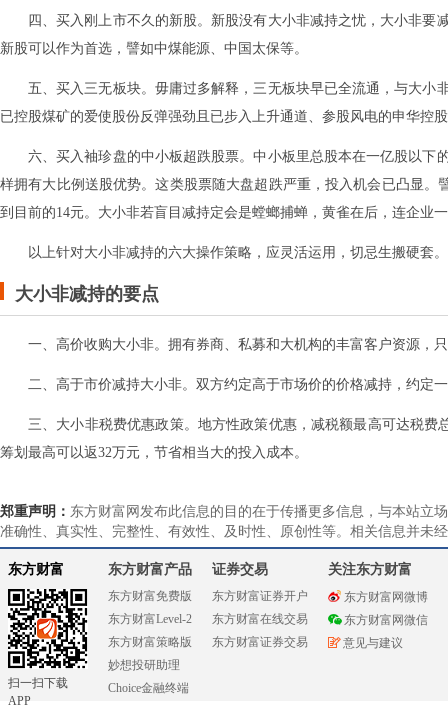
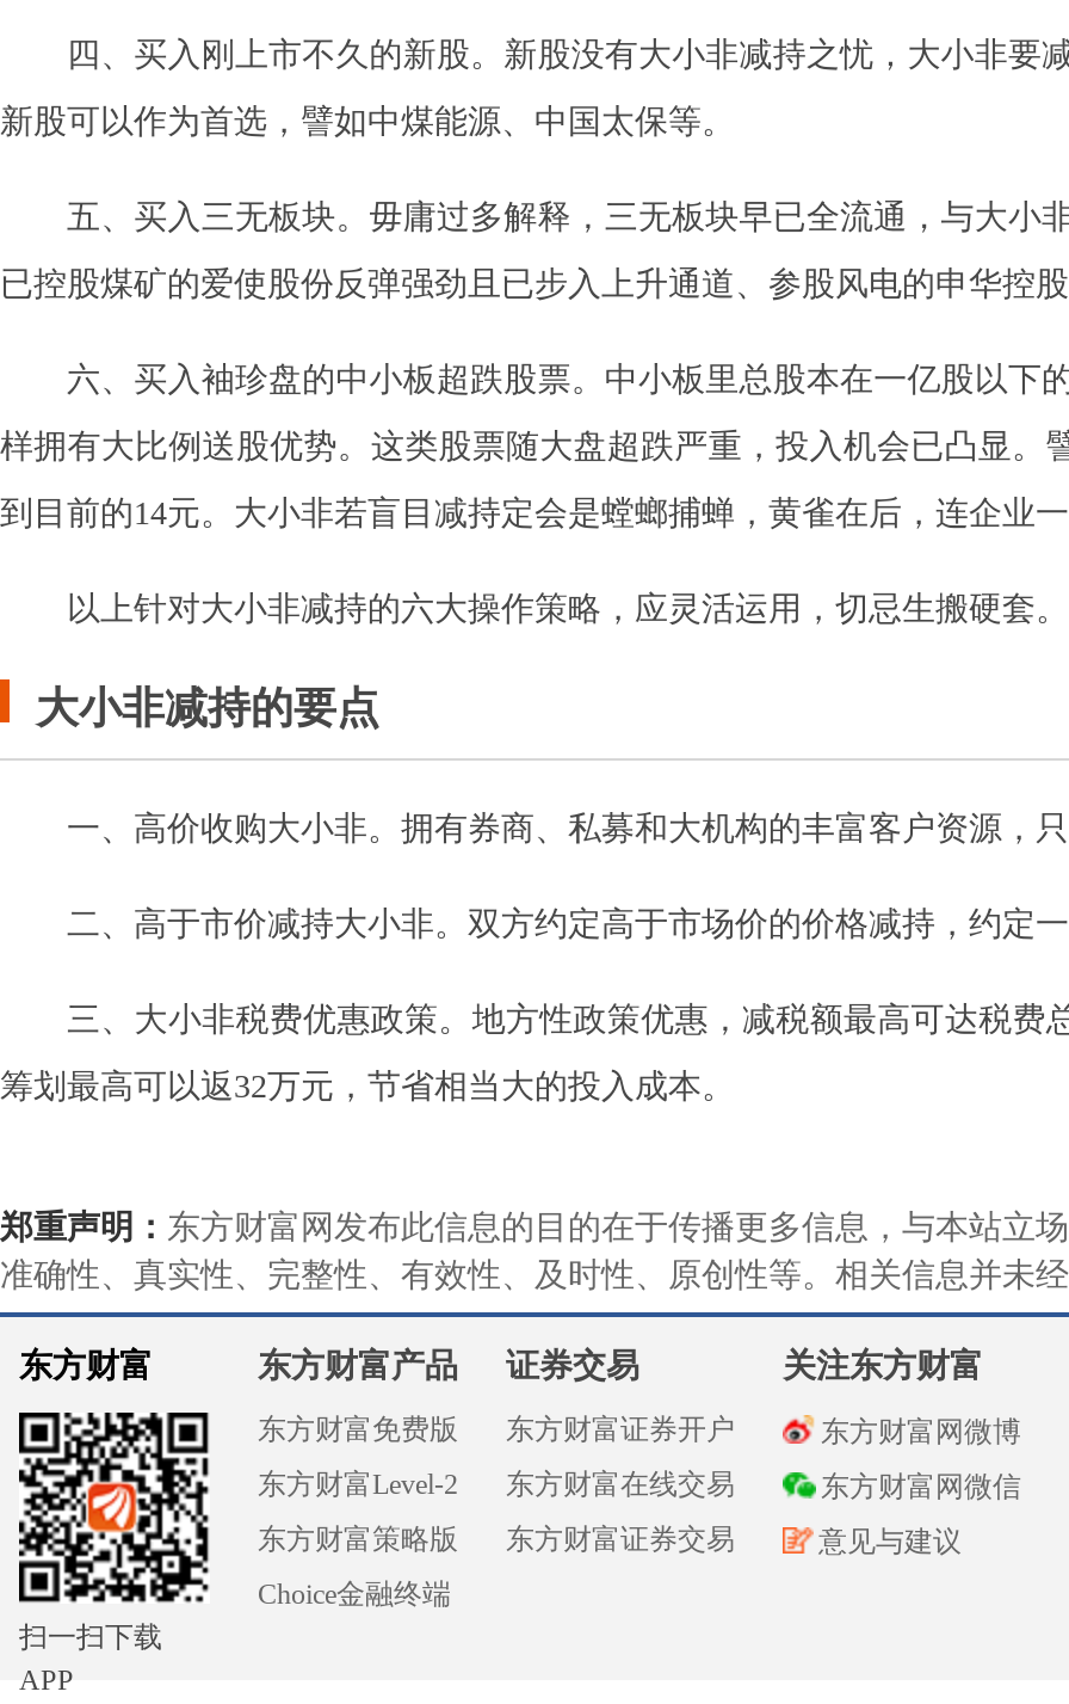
- 妙想投研助理

moved up: Choice金融终端
